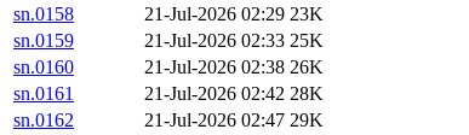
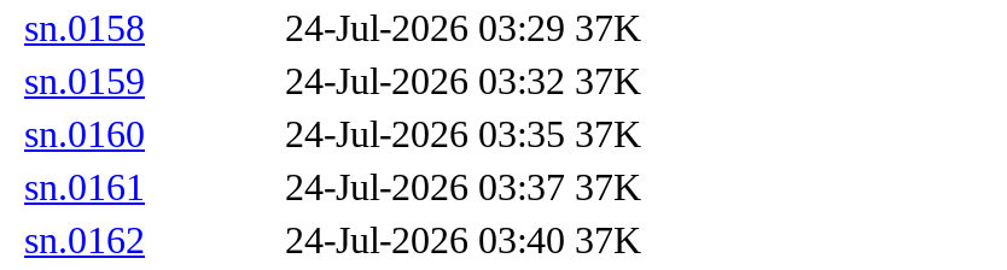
- 21-Jul-2026 02:29 23K
+ 24-Jul-2026 03:29 37K

- 21-Jul-2026 02:33 25K
+ 24-Jul-2026 03:32 37K

- 21-Jul-2026 02:38 26K
+ 24-Jul-2026 03:35 37K

- 21-Jul-2026 02:42 28K
+ 24-Jul-2026 03:37 37K

- 21-Jul-2026 02:47 29K
+ 24-Jul-2026 03:40 37K
